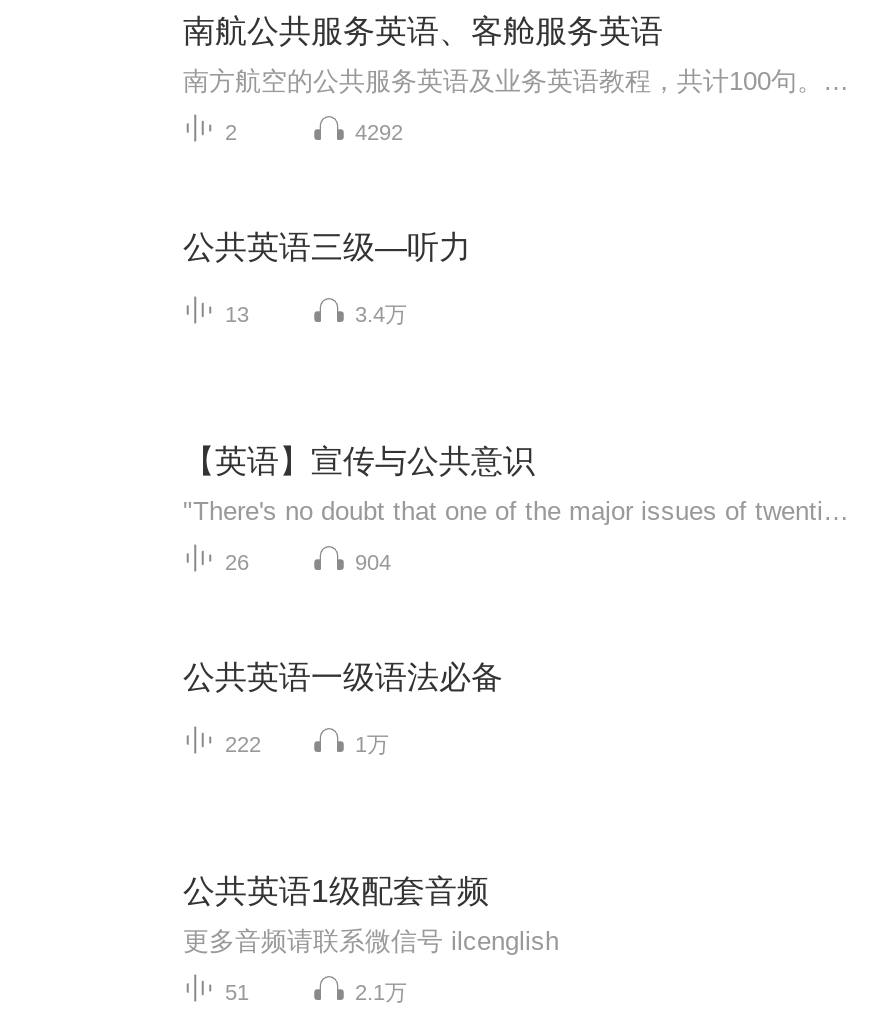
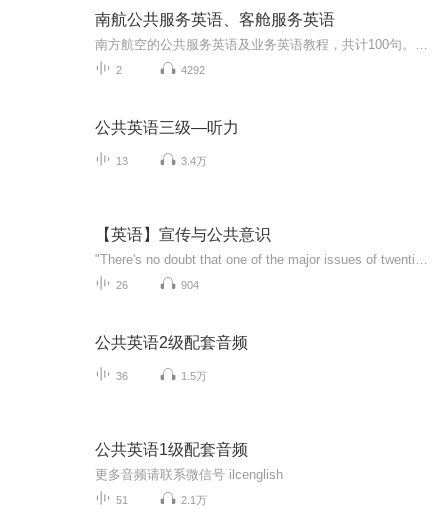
- 公共英语一级语法必备
+ 公共英语2级配套音频

- 222
+ 36

- 1万
+ 1.5万
